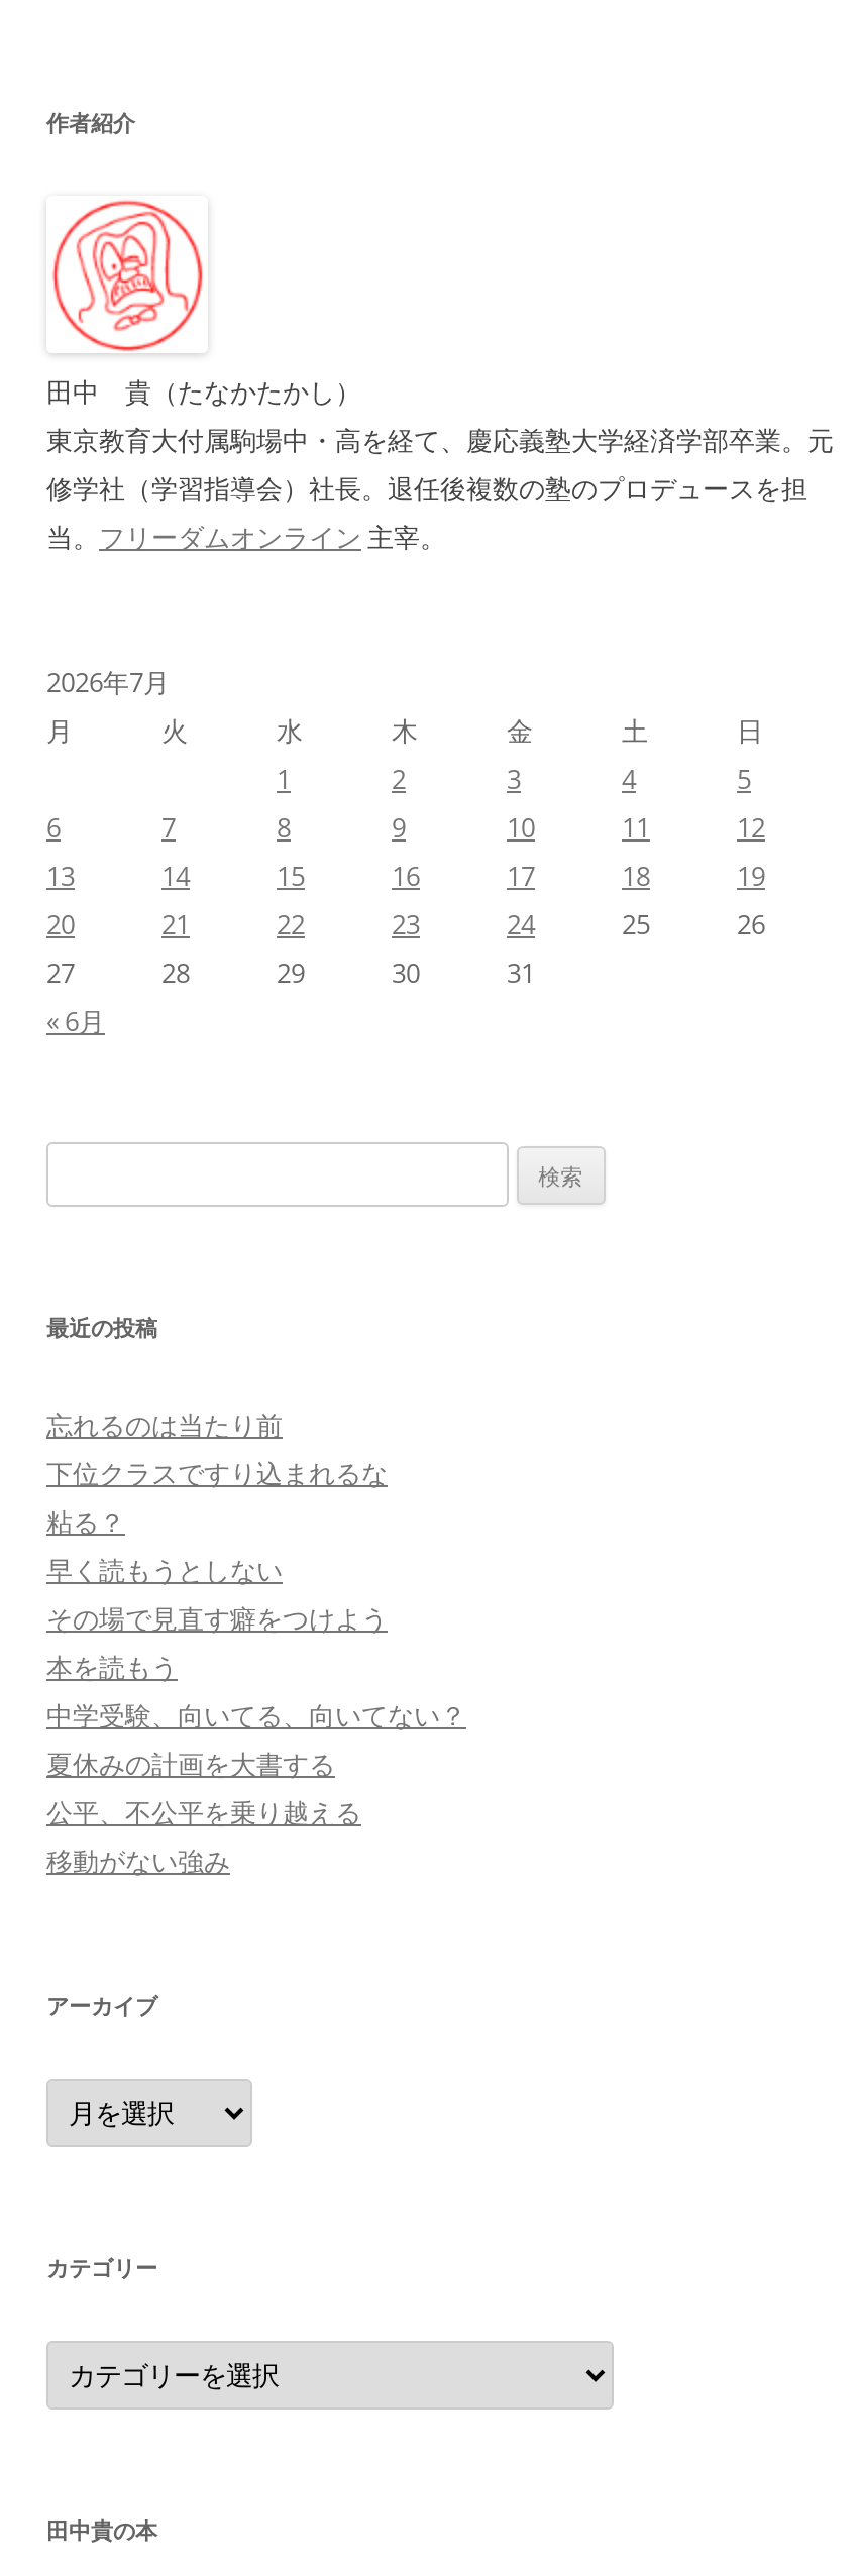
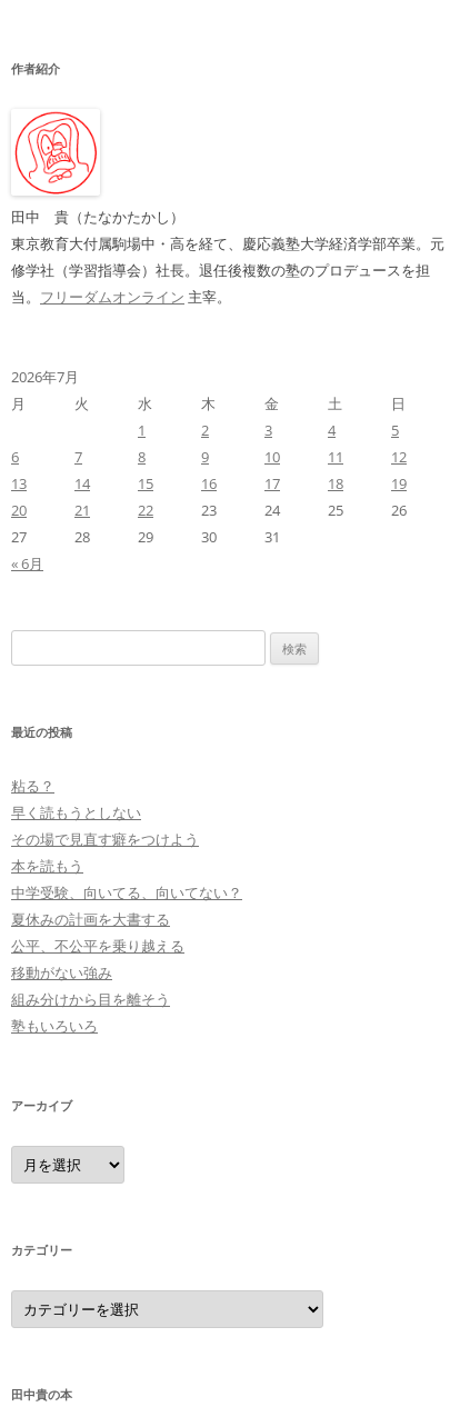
- 忘れるのは当たり前
- 下位クラスですり込まれるな

moved up: 粘る？ | 早く読もうとしない | 本を読もう | 中学受験、向いてる、向いてない？ | 夏休みの計画を大書する | 公平、不公平を乗り越える | 移動がない強み

+ 組み分けから目を離そう
+ 塾もいろいろ
